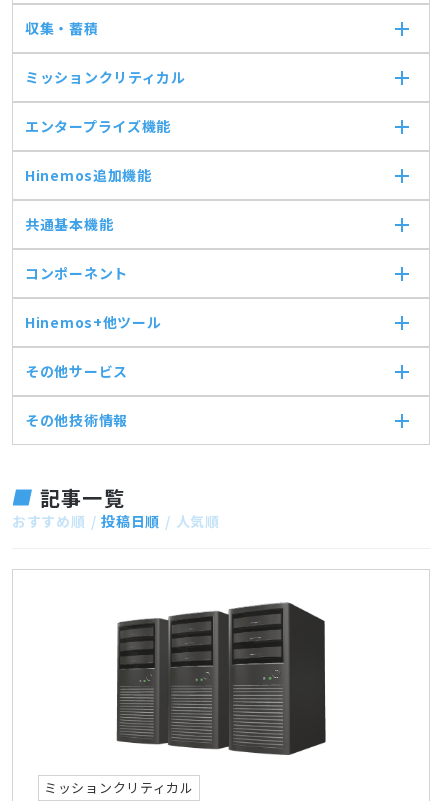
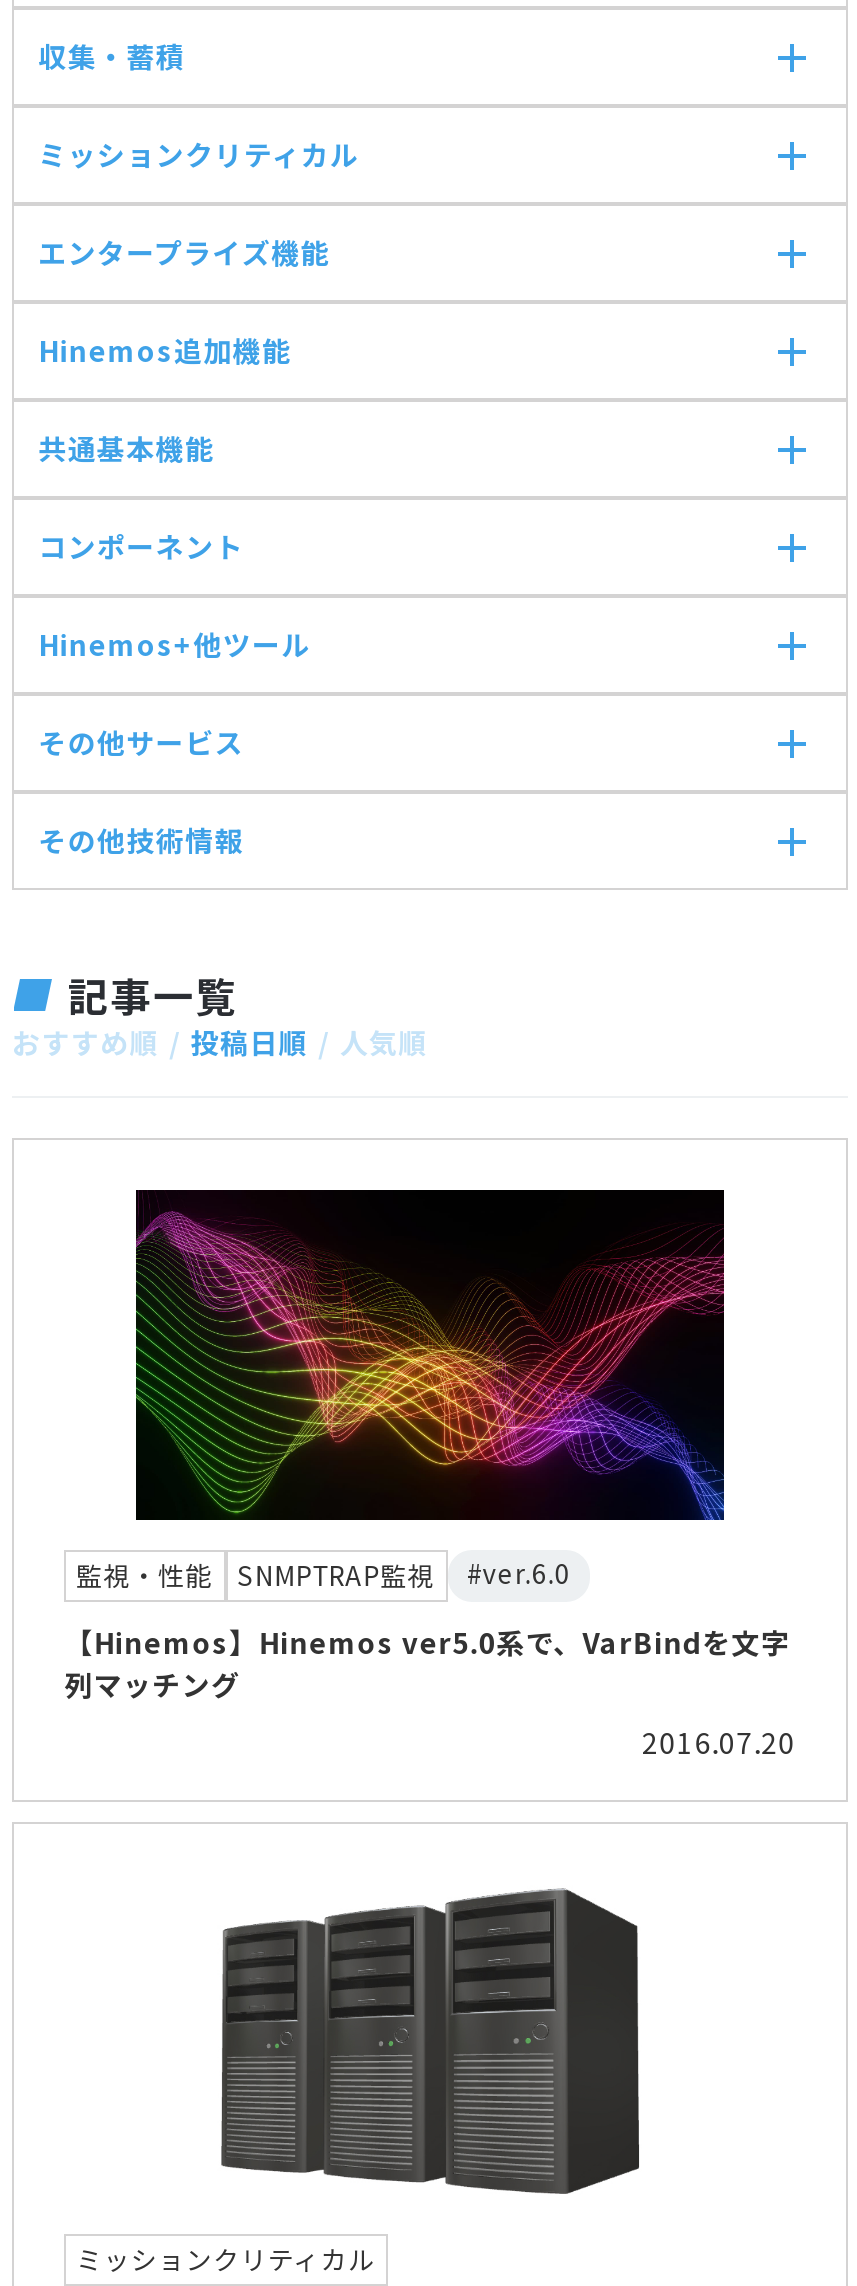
+ [image]
+ 監視・性能
+ SNMPTRAP監視
+ #ver.6.0
+ 【Hinemos】Hinemos ver5.0系で、VarBindを文字
+ 列マッチング
+ 2016.07.20
